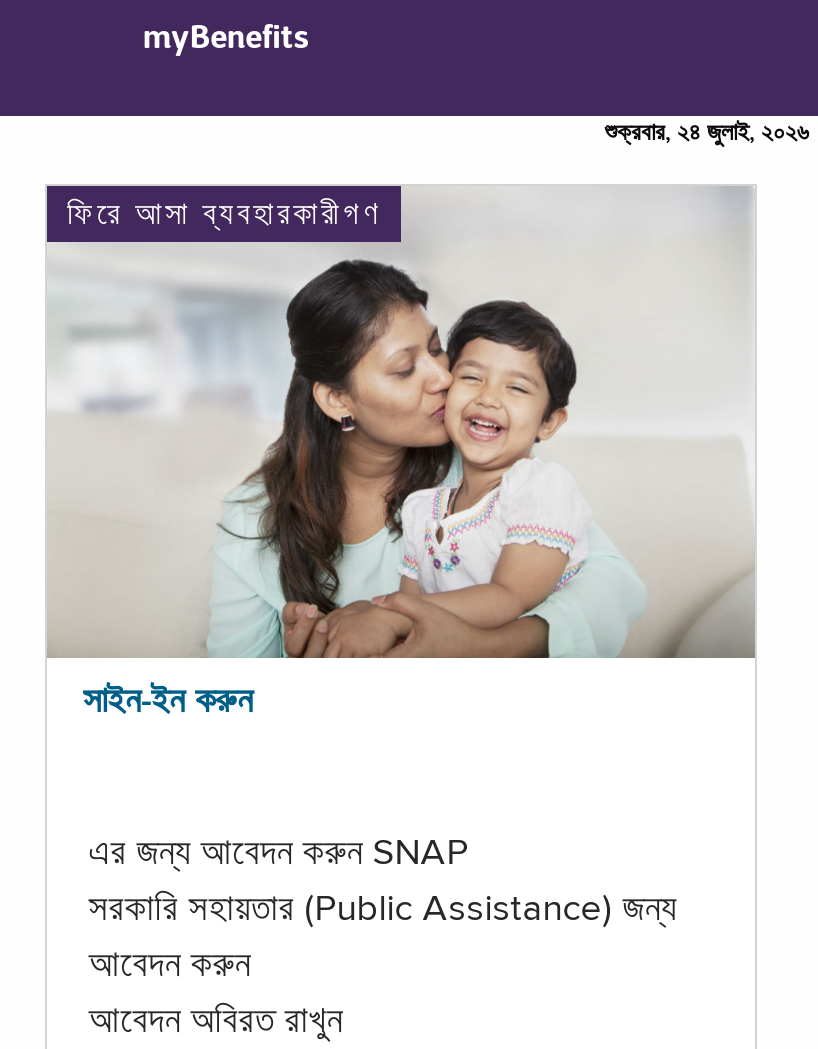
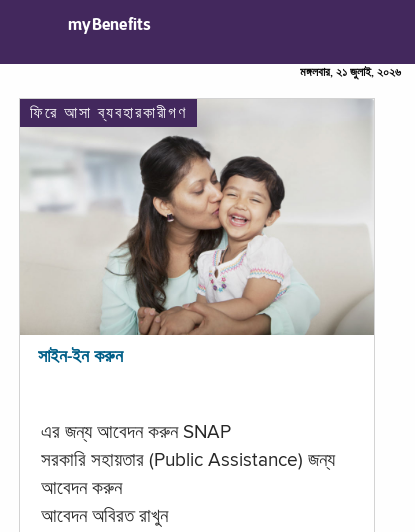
- শুক্রবার, ২৪ জুলাই, ২০২৬
+ মঙ্গলবার, ২১ জুলাই, ২০২৬
